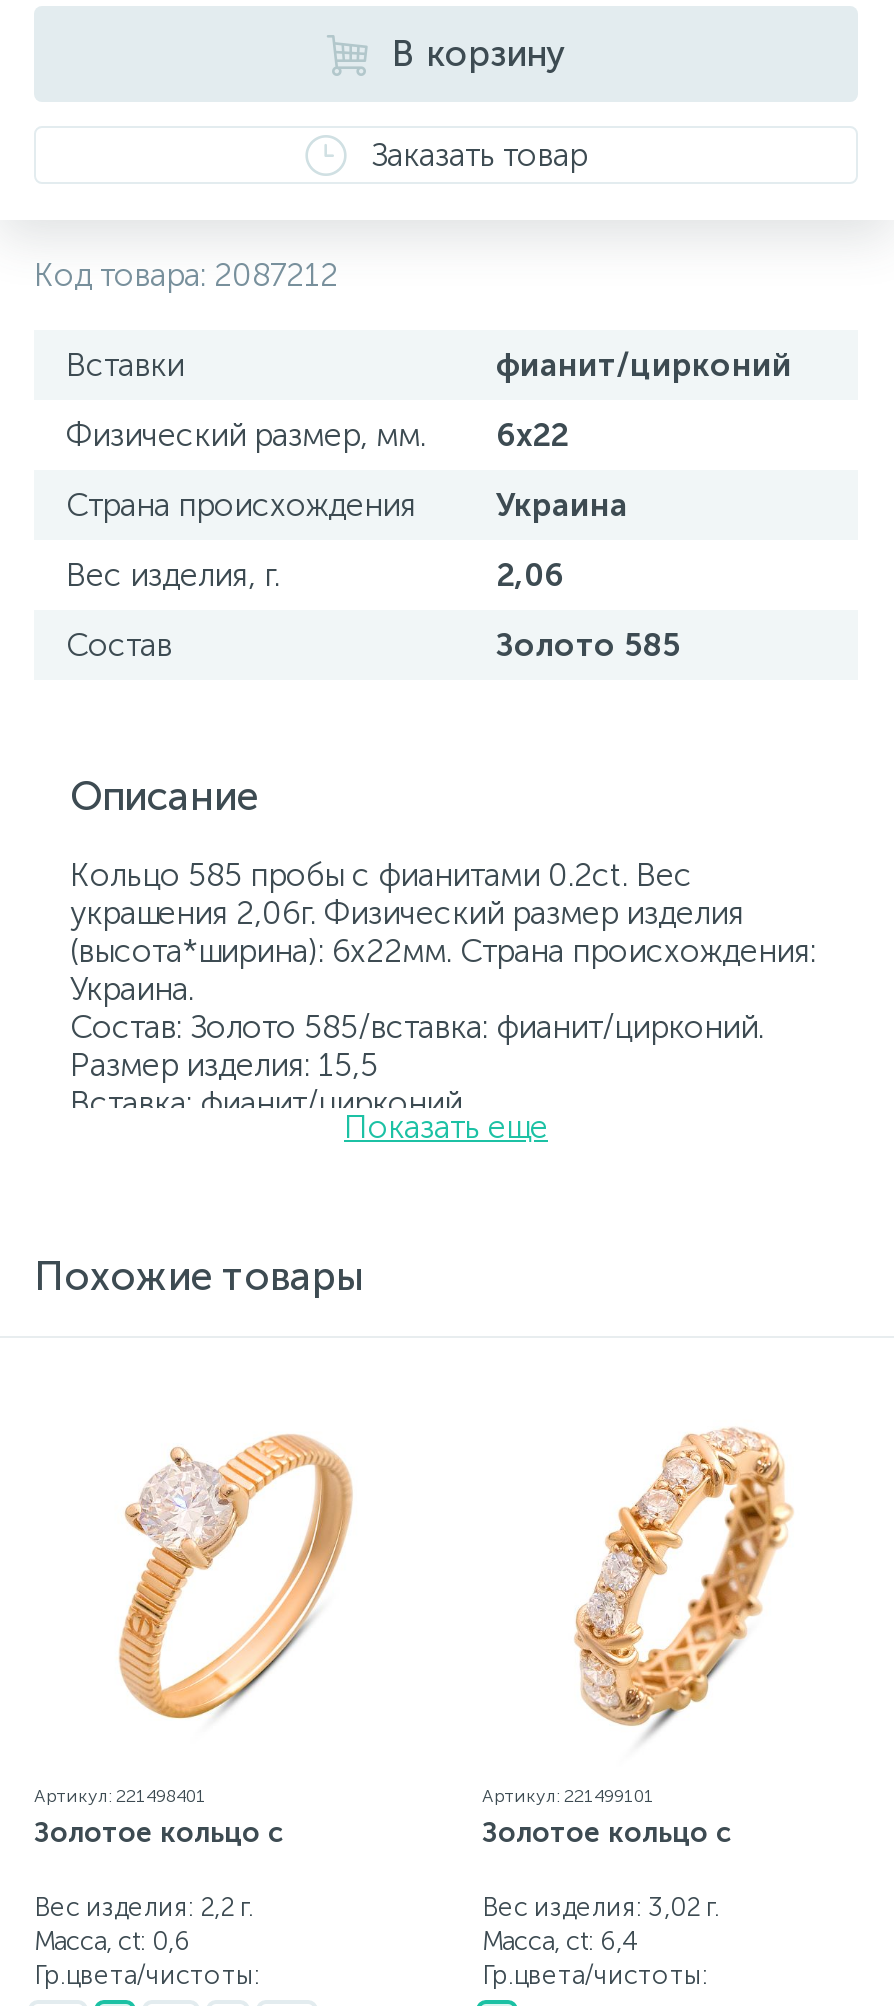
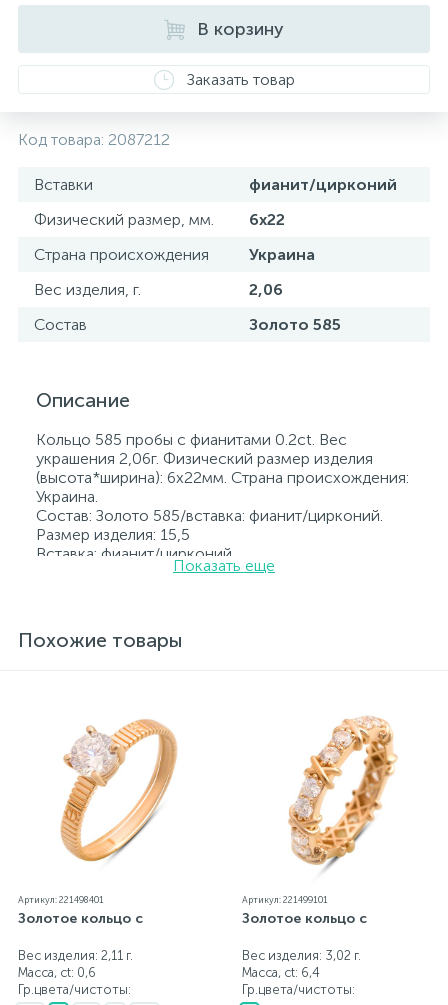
- Вес изделия: 2,2 г.
+ Вес изделия: 2,11 г.
